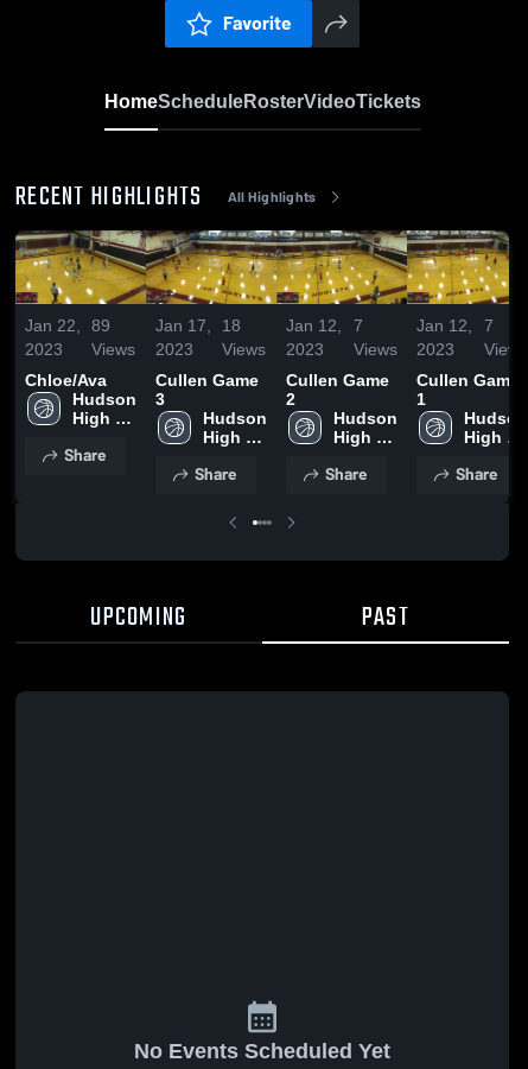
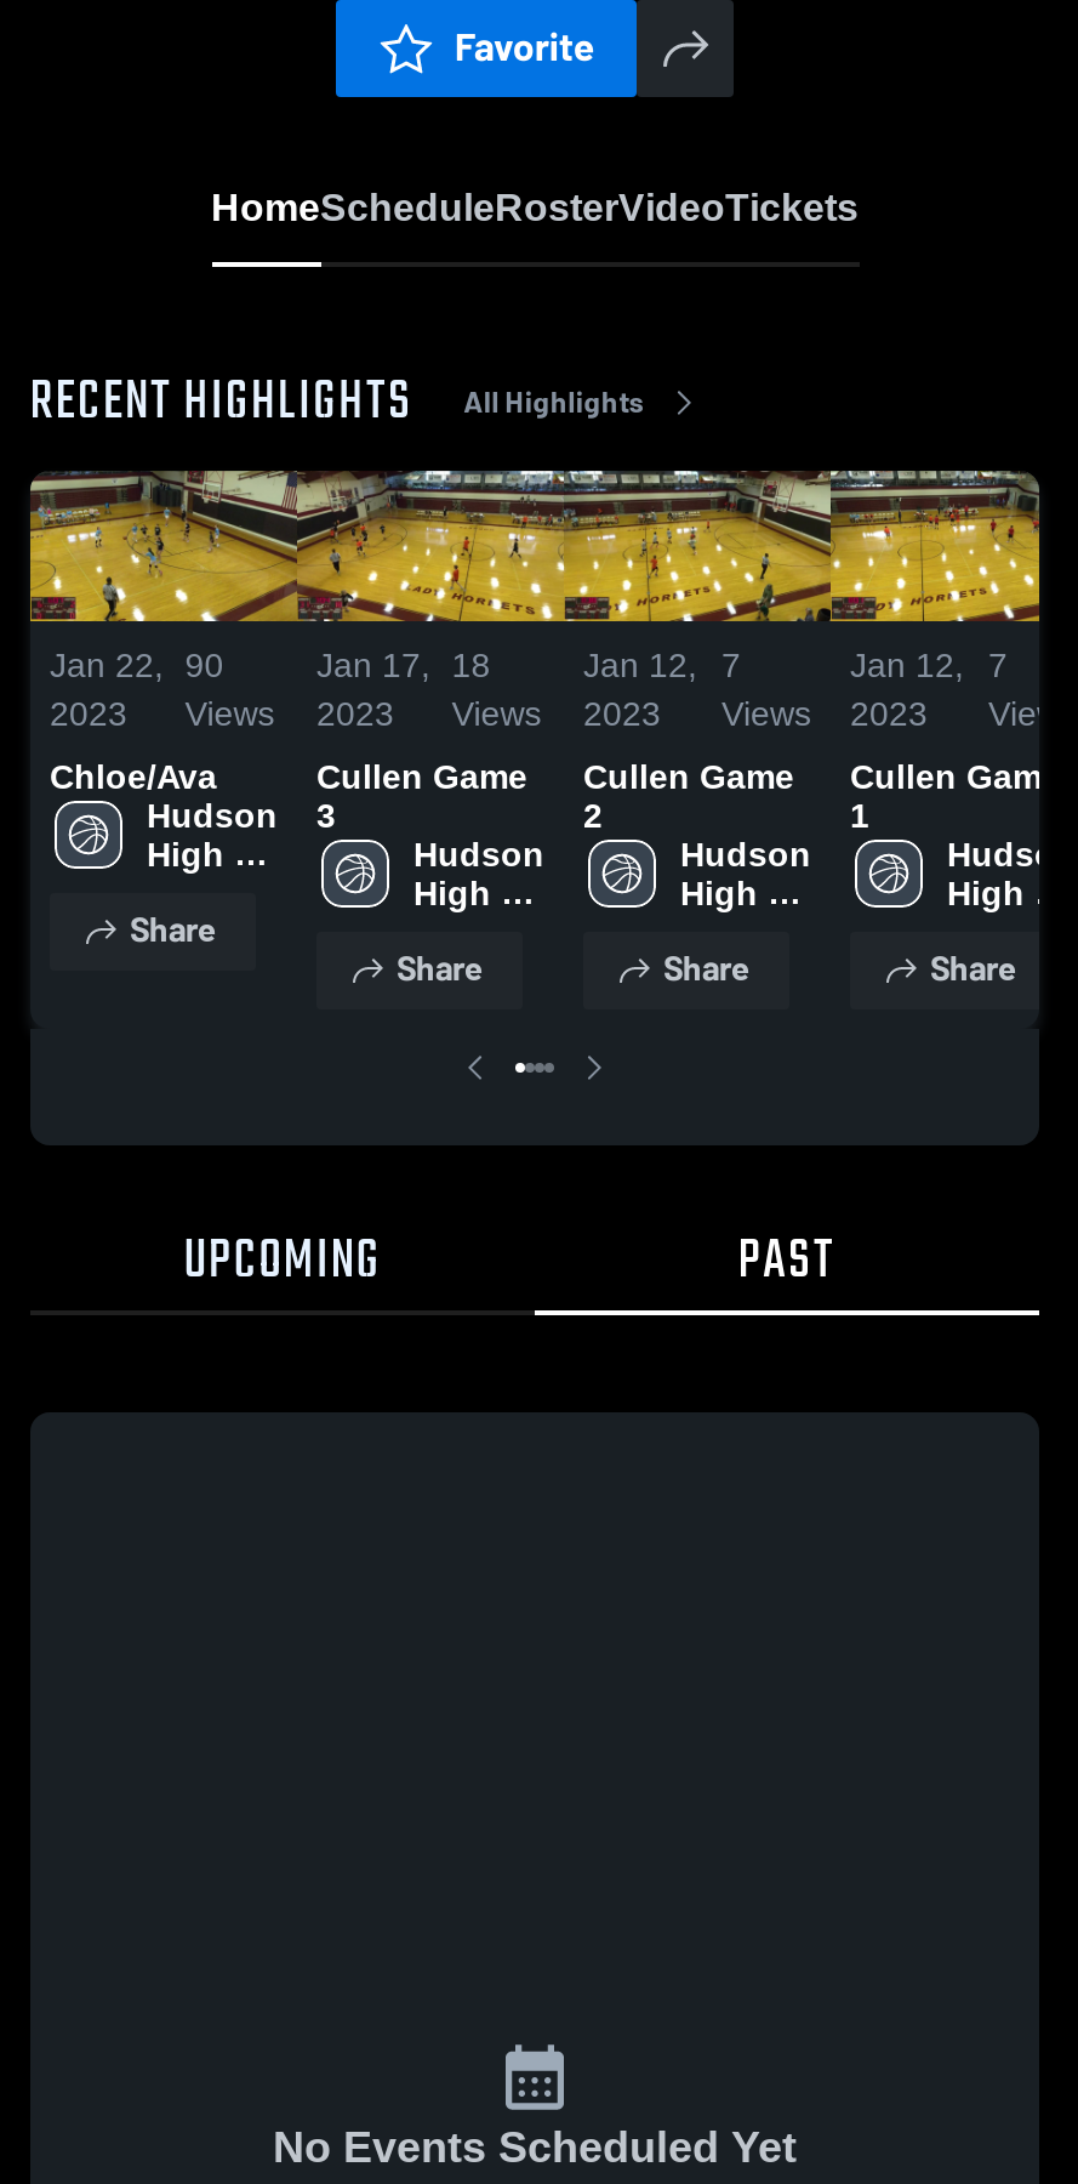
- Jan 22, 89
+ Jan 22, 90
